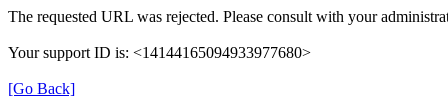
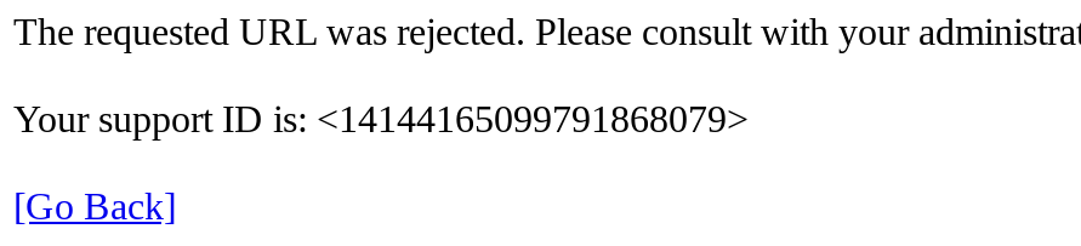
- Your support ID is: <14144165094933977680>
+ Your support ID is: <14144165099791868079>
